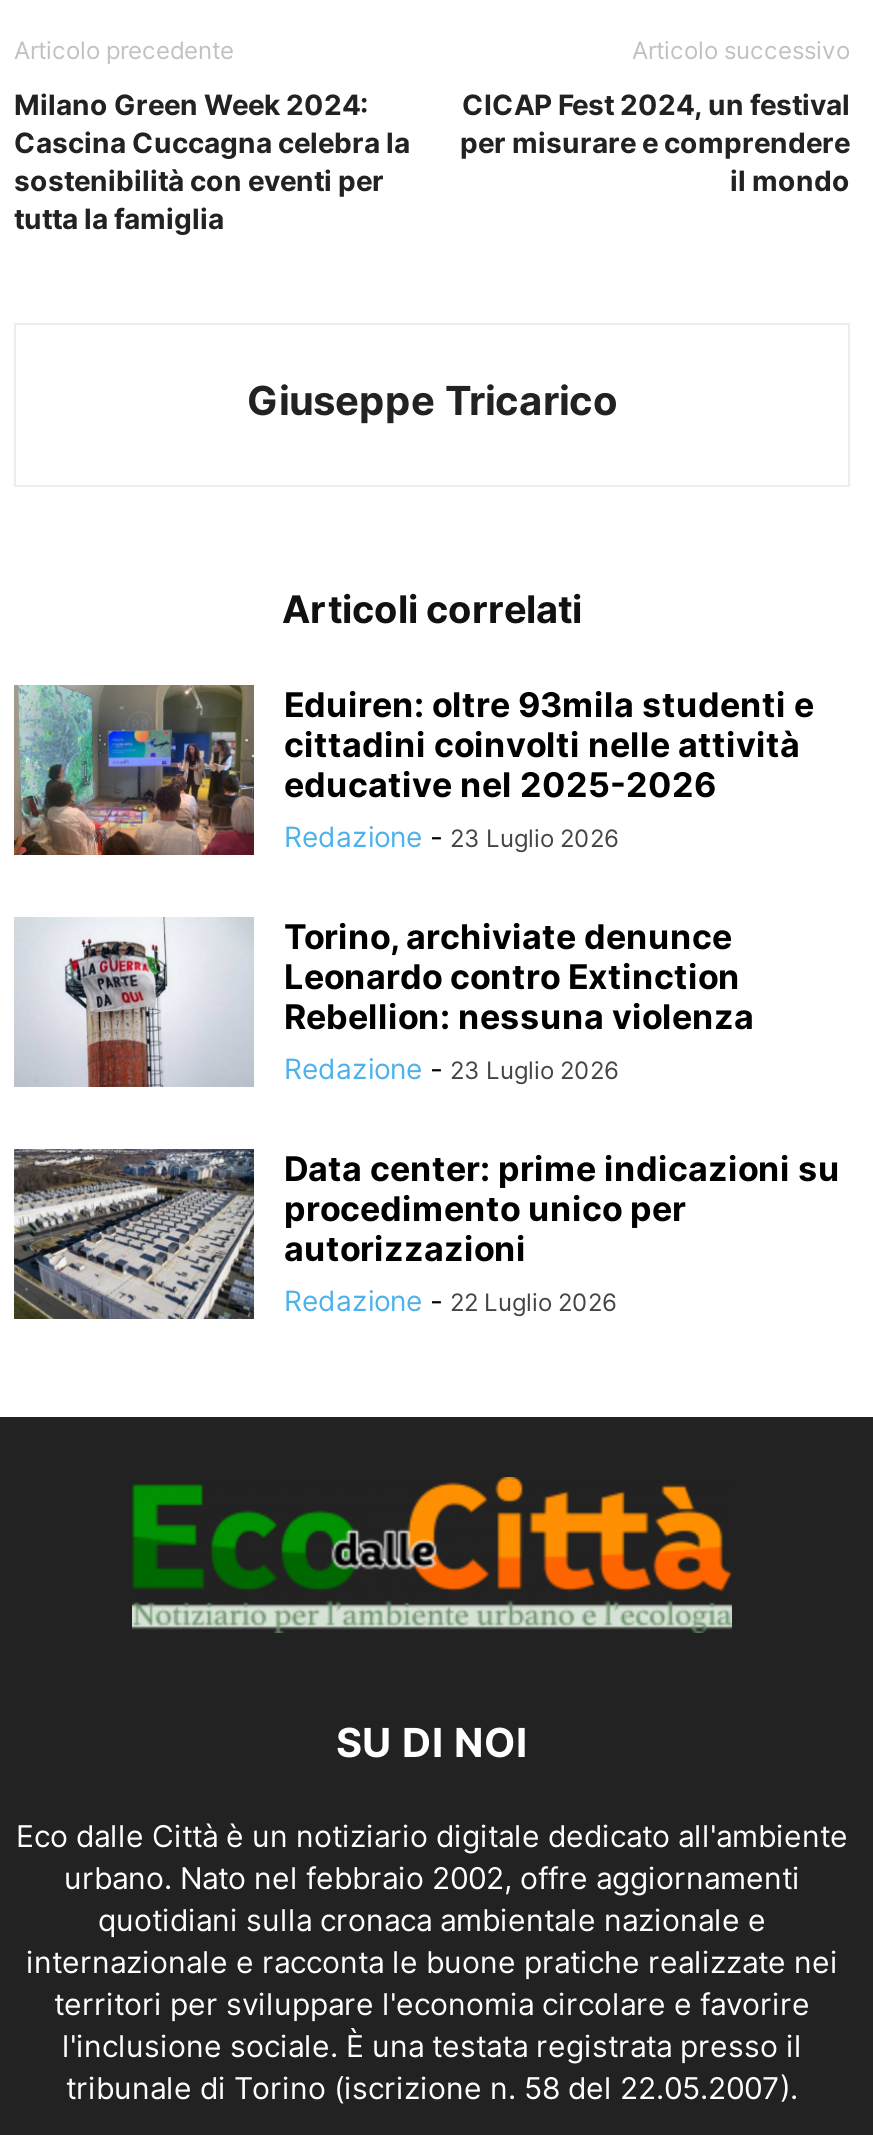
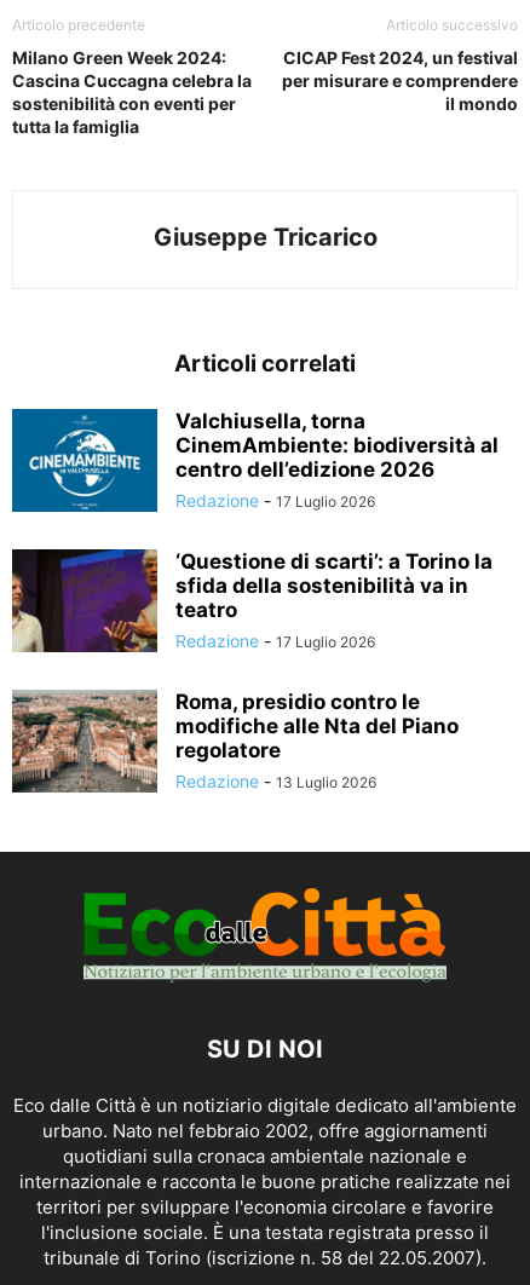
- [image]
- Eduiren: oltre 93mila studenti e
- cittadini coinvolti nelle attività
- educative nel 2025-2026
- Redazione - 23 Luglio 2026
+ [image]
+ Valchiusella, torna
+ CinemAmbiente: biodiversità al
+ centro dell’edizione 2026
+ Redazione - 17 Luglio 2026

- [image]
- Torino, archiviate denunce
- Leonardo contro Extinction
- Rebellion: nessuna violenza
- Redazione - 23 Luglio 2026
+ [image]
+ ‘Questione di scarti’: a Torino la
+ sfida della sostenibilità va in
+ teatro
+ Redazione - 17 Luglio 2026

- [image]
- Data center: prime indicazioni su
- procedimento unico per
- autorizzazioni
- Redazione - 22 Luglio 2026
+ [image]
+ Roma, presidio contro le
+ modifiche alle Nta del Piano
+ regolatore
+ Redazione - 13 Luglio 2026
